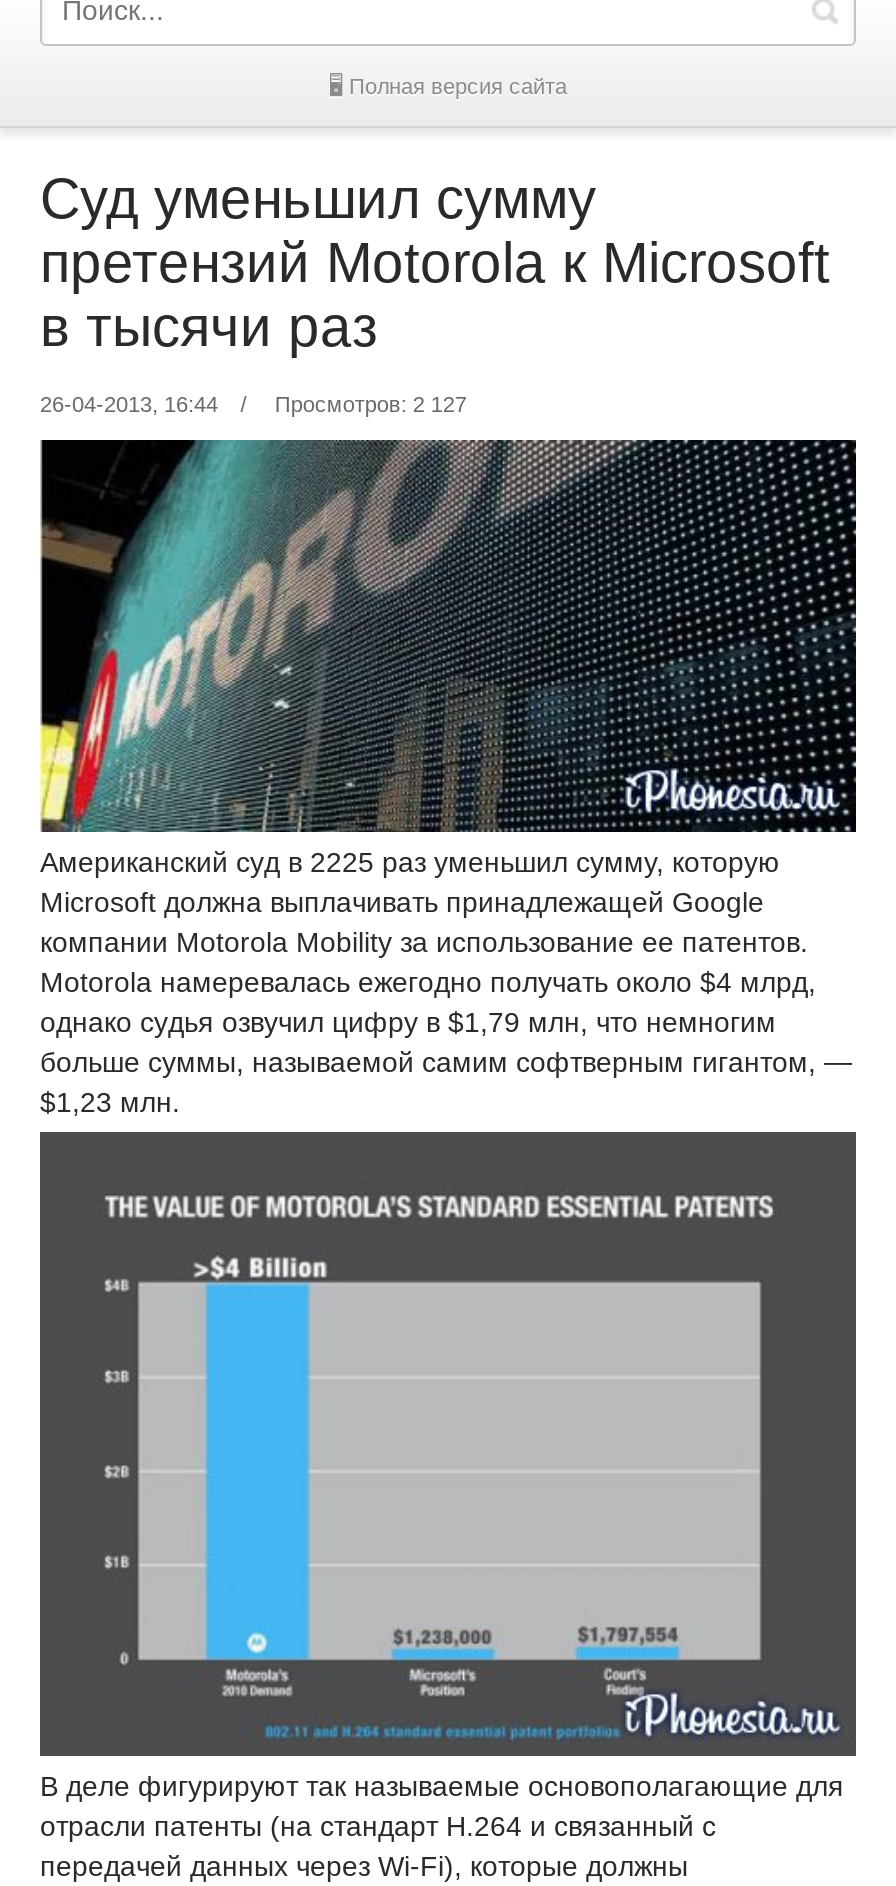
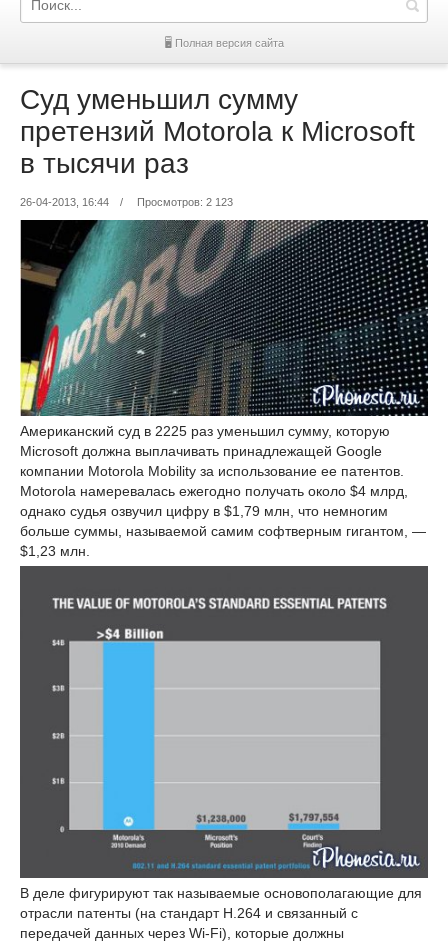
- Просмотров: 2 127
+ Просмотров: 2 123
